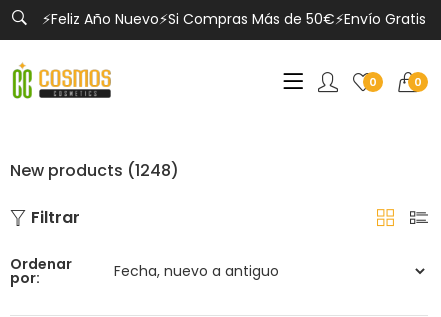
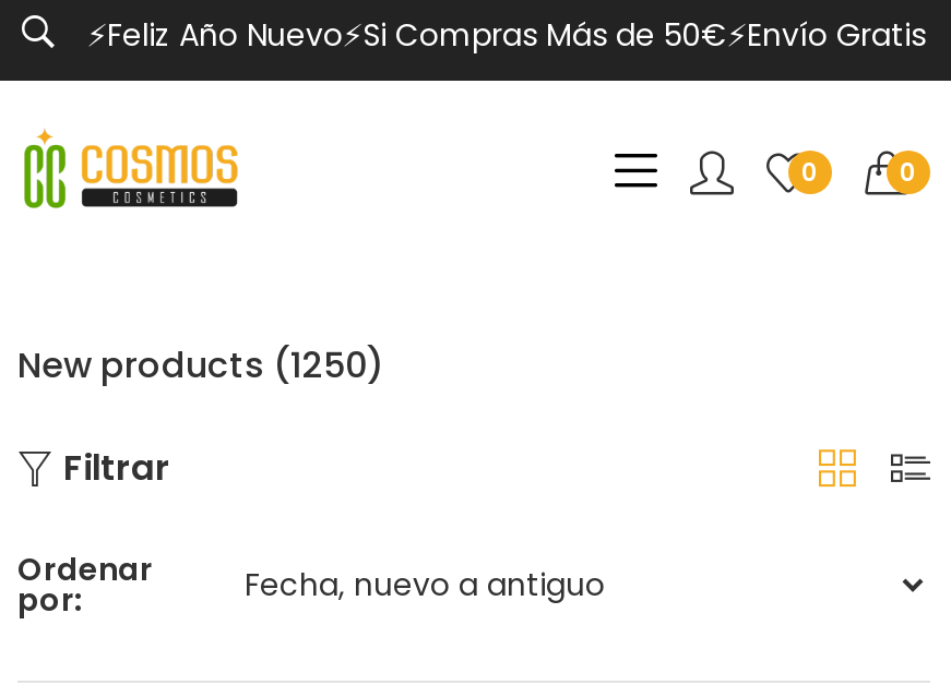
- New products (1248)
+ New products (1250)
